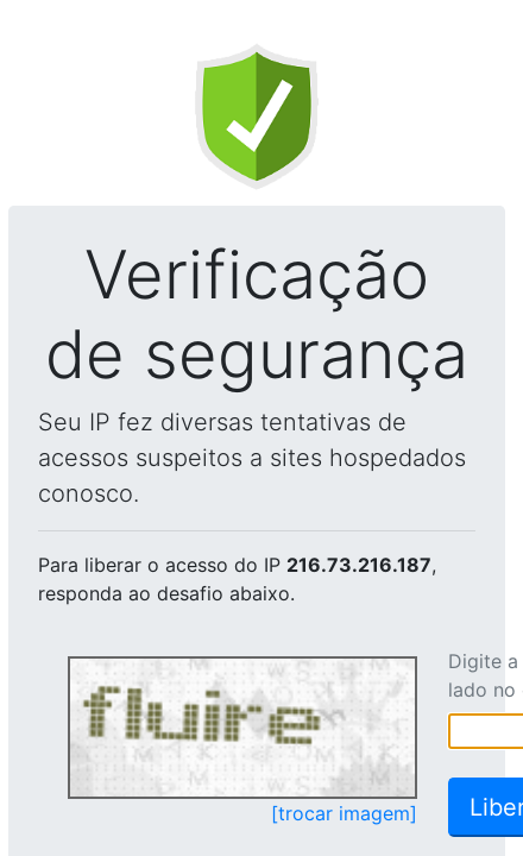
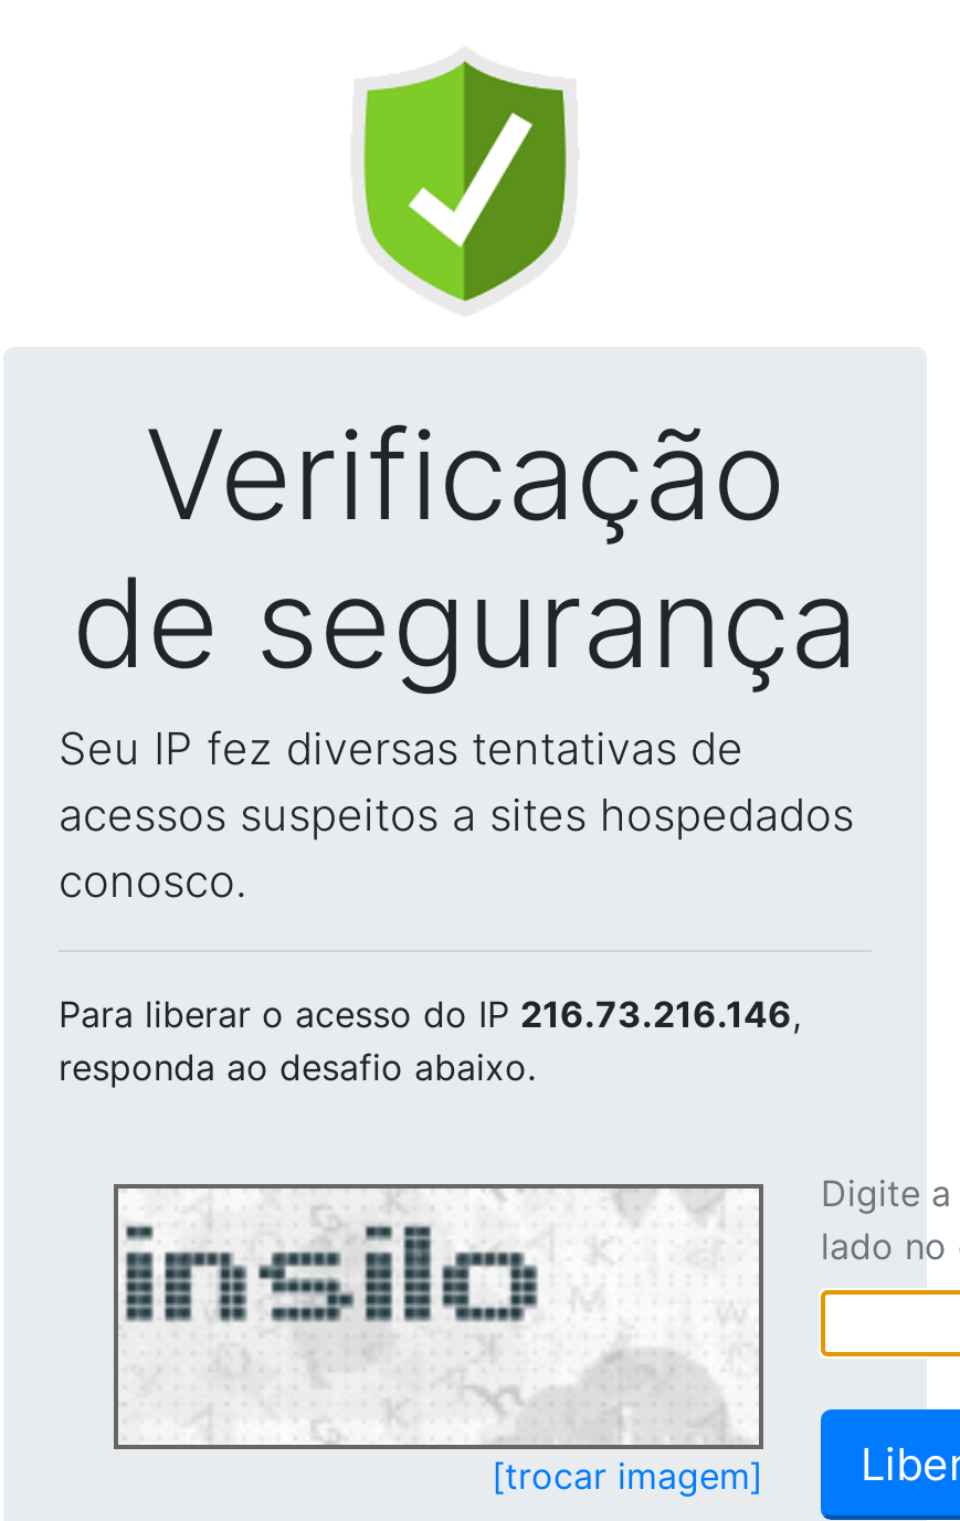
- Para liberar o acesso do IP 216.73.216.187,
+ Para liberar o acesso do IP 216.73.216.146,

- [image]
+ [image]
